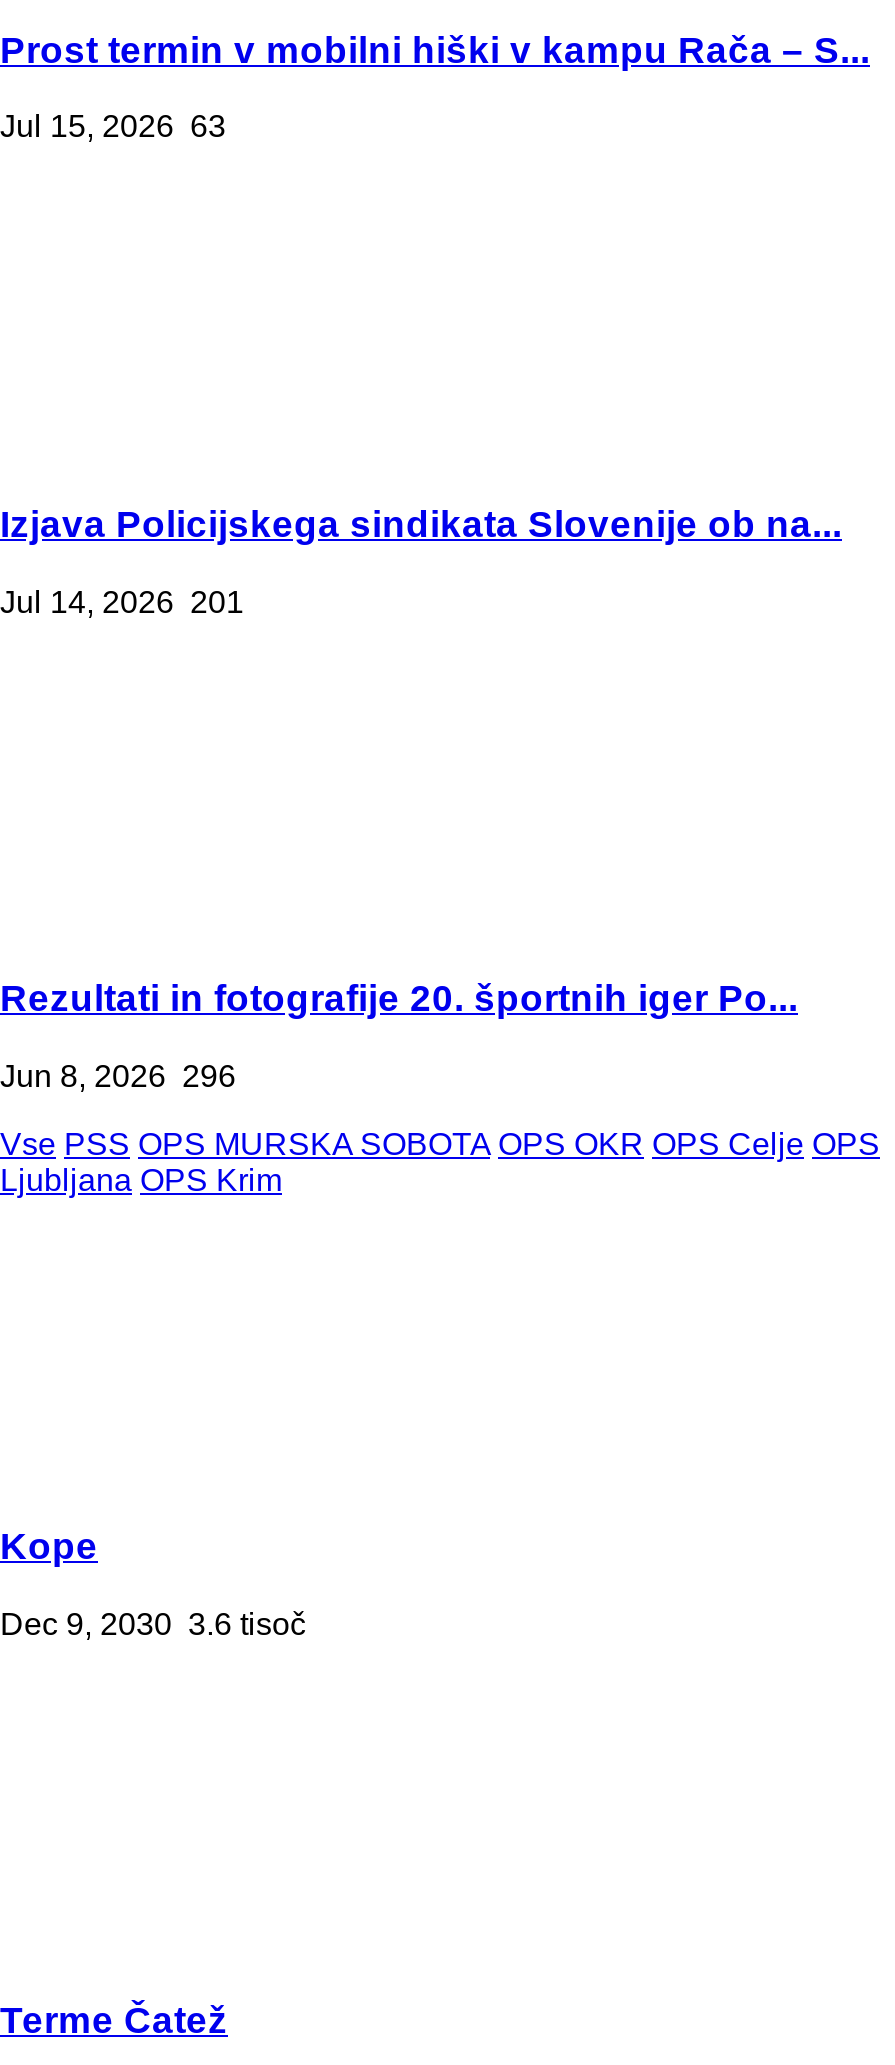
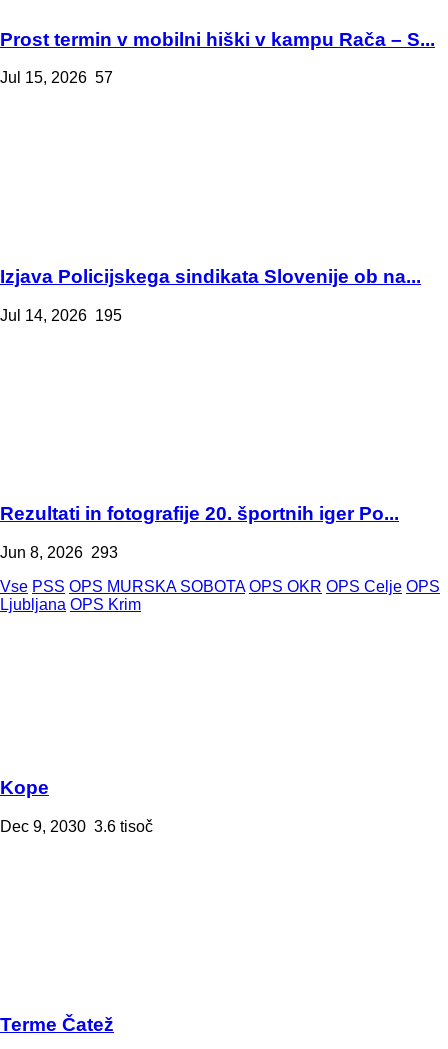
- Jul 15, 2026 63
+ Jul 15, 2026 57

- Jul 14, 2026 201
+ Jul 14, 2026 195

- Jun 8, 2026 296
+ Jun 8, 2026 293
